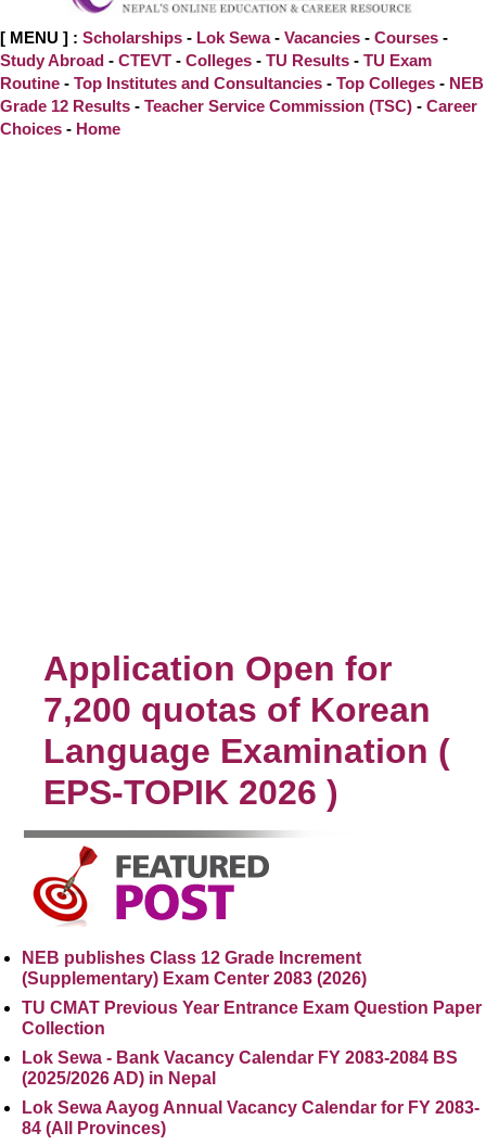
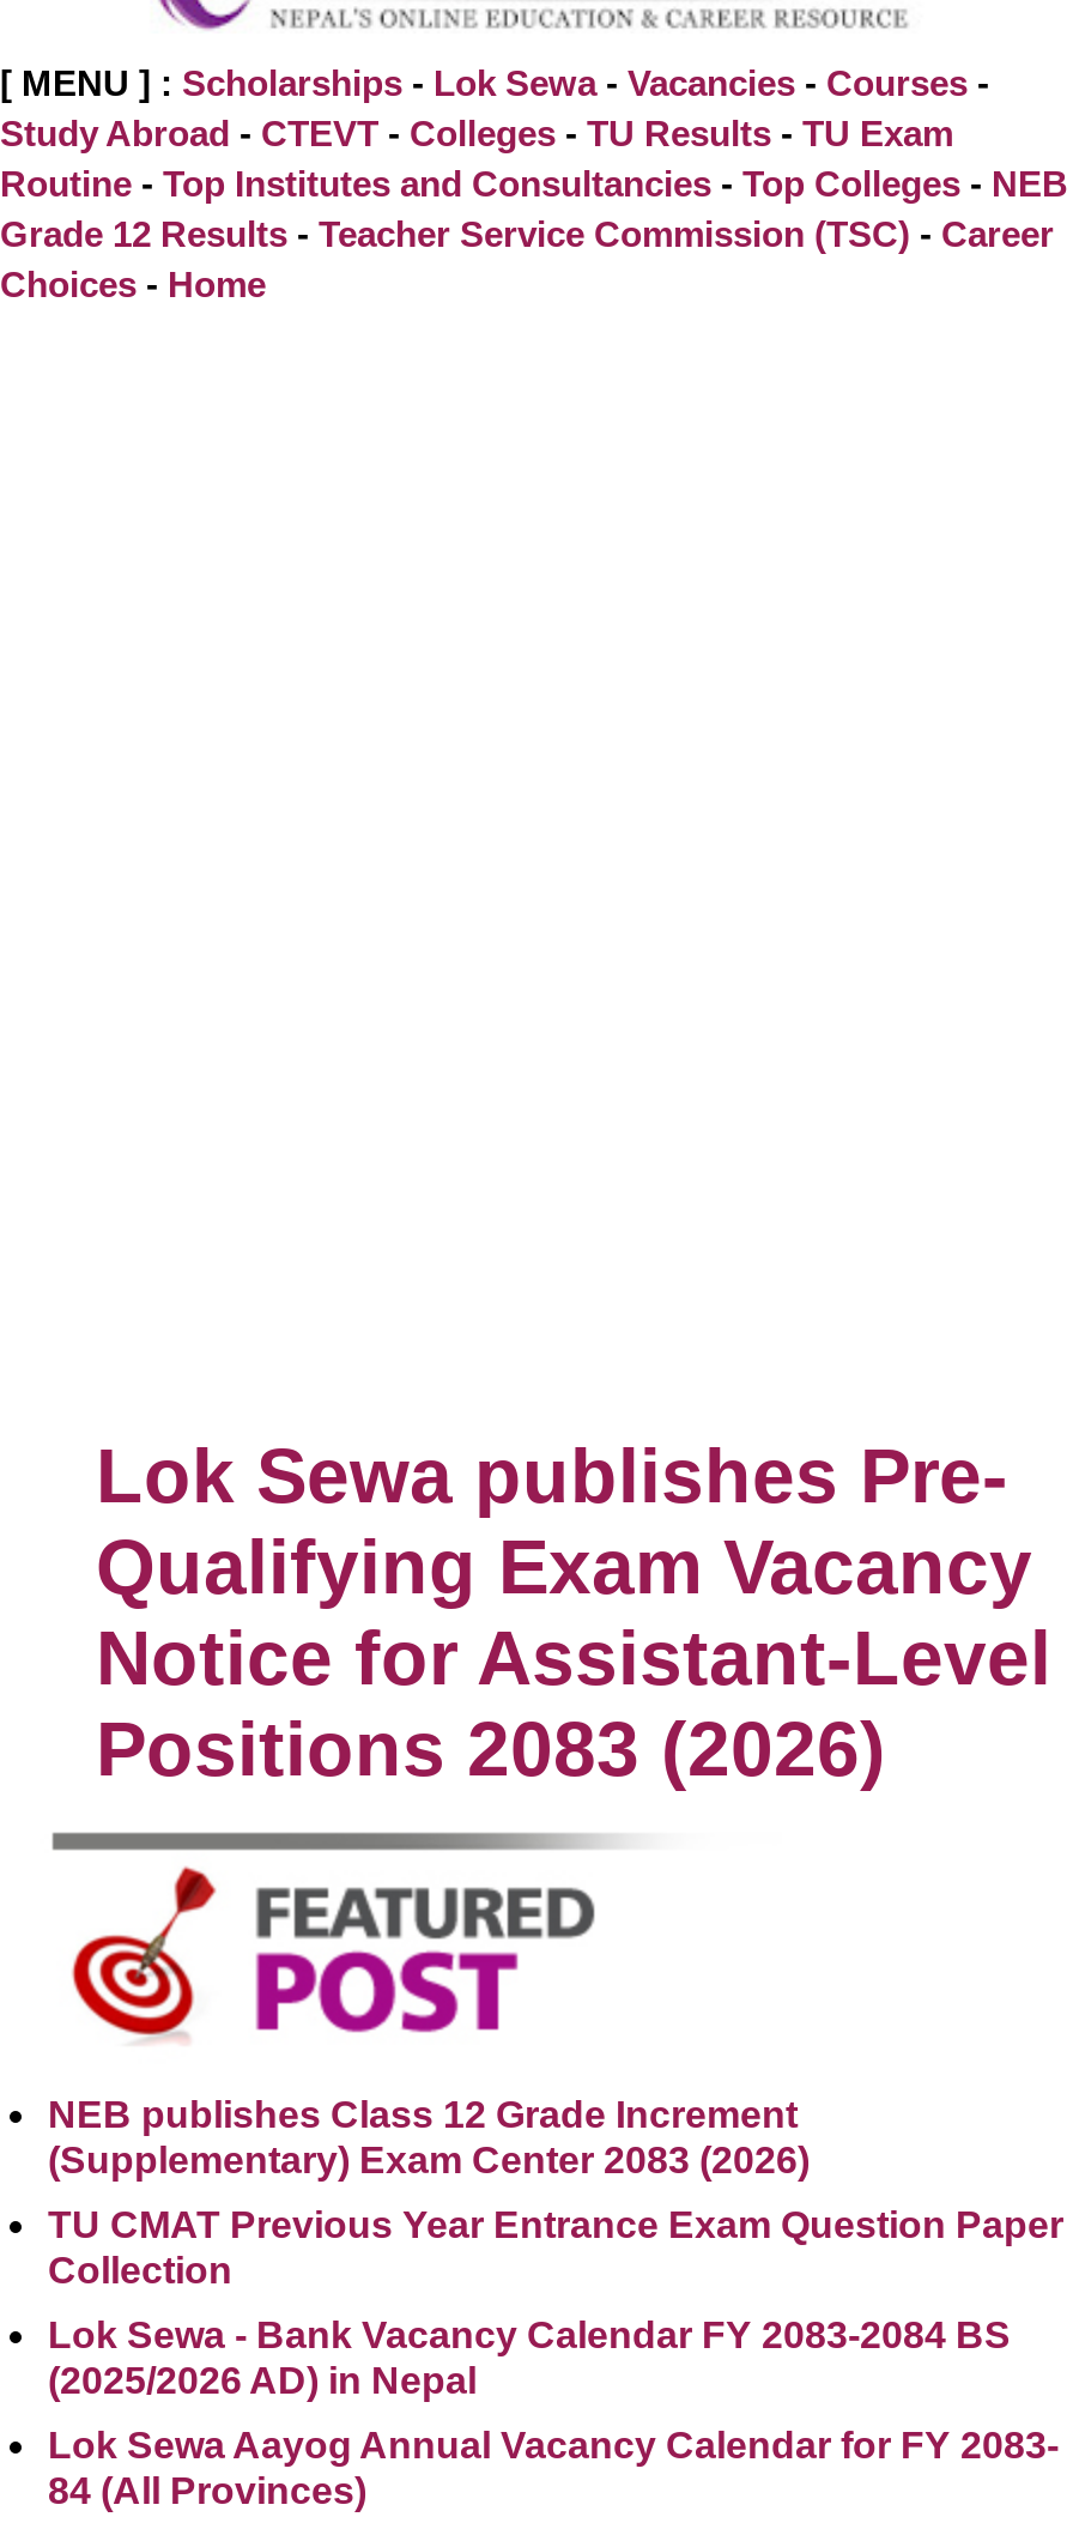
- Application Open for
- 7,200 quotas of Korean
- Language Examination (
- EPS-TOPIK 2026 )
+ Lok Sewa publishes Pre-
+ Qualifying Exam Vacancy
+ Notice for Assistant-Level
+ Positions 2083 (2026)
